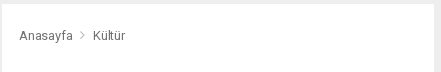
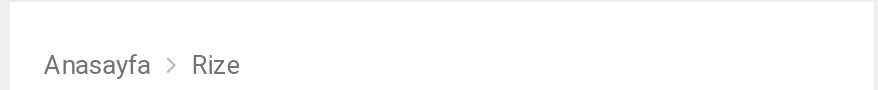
- Kültür
+ Rize
